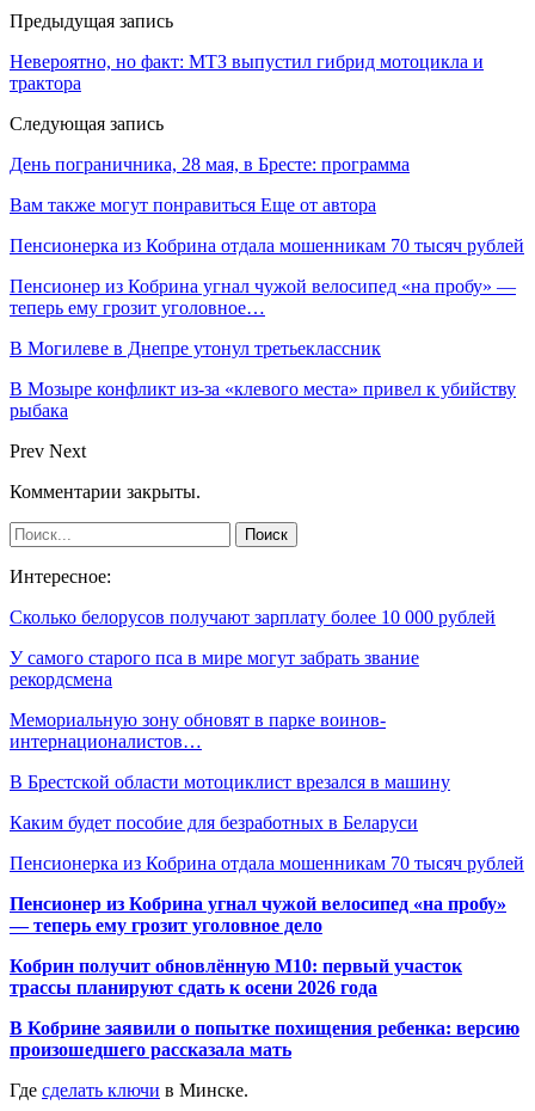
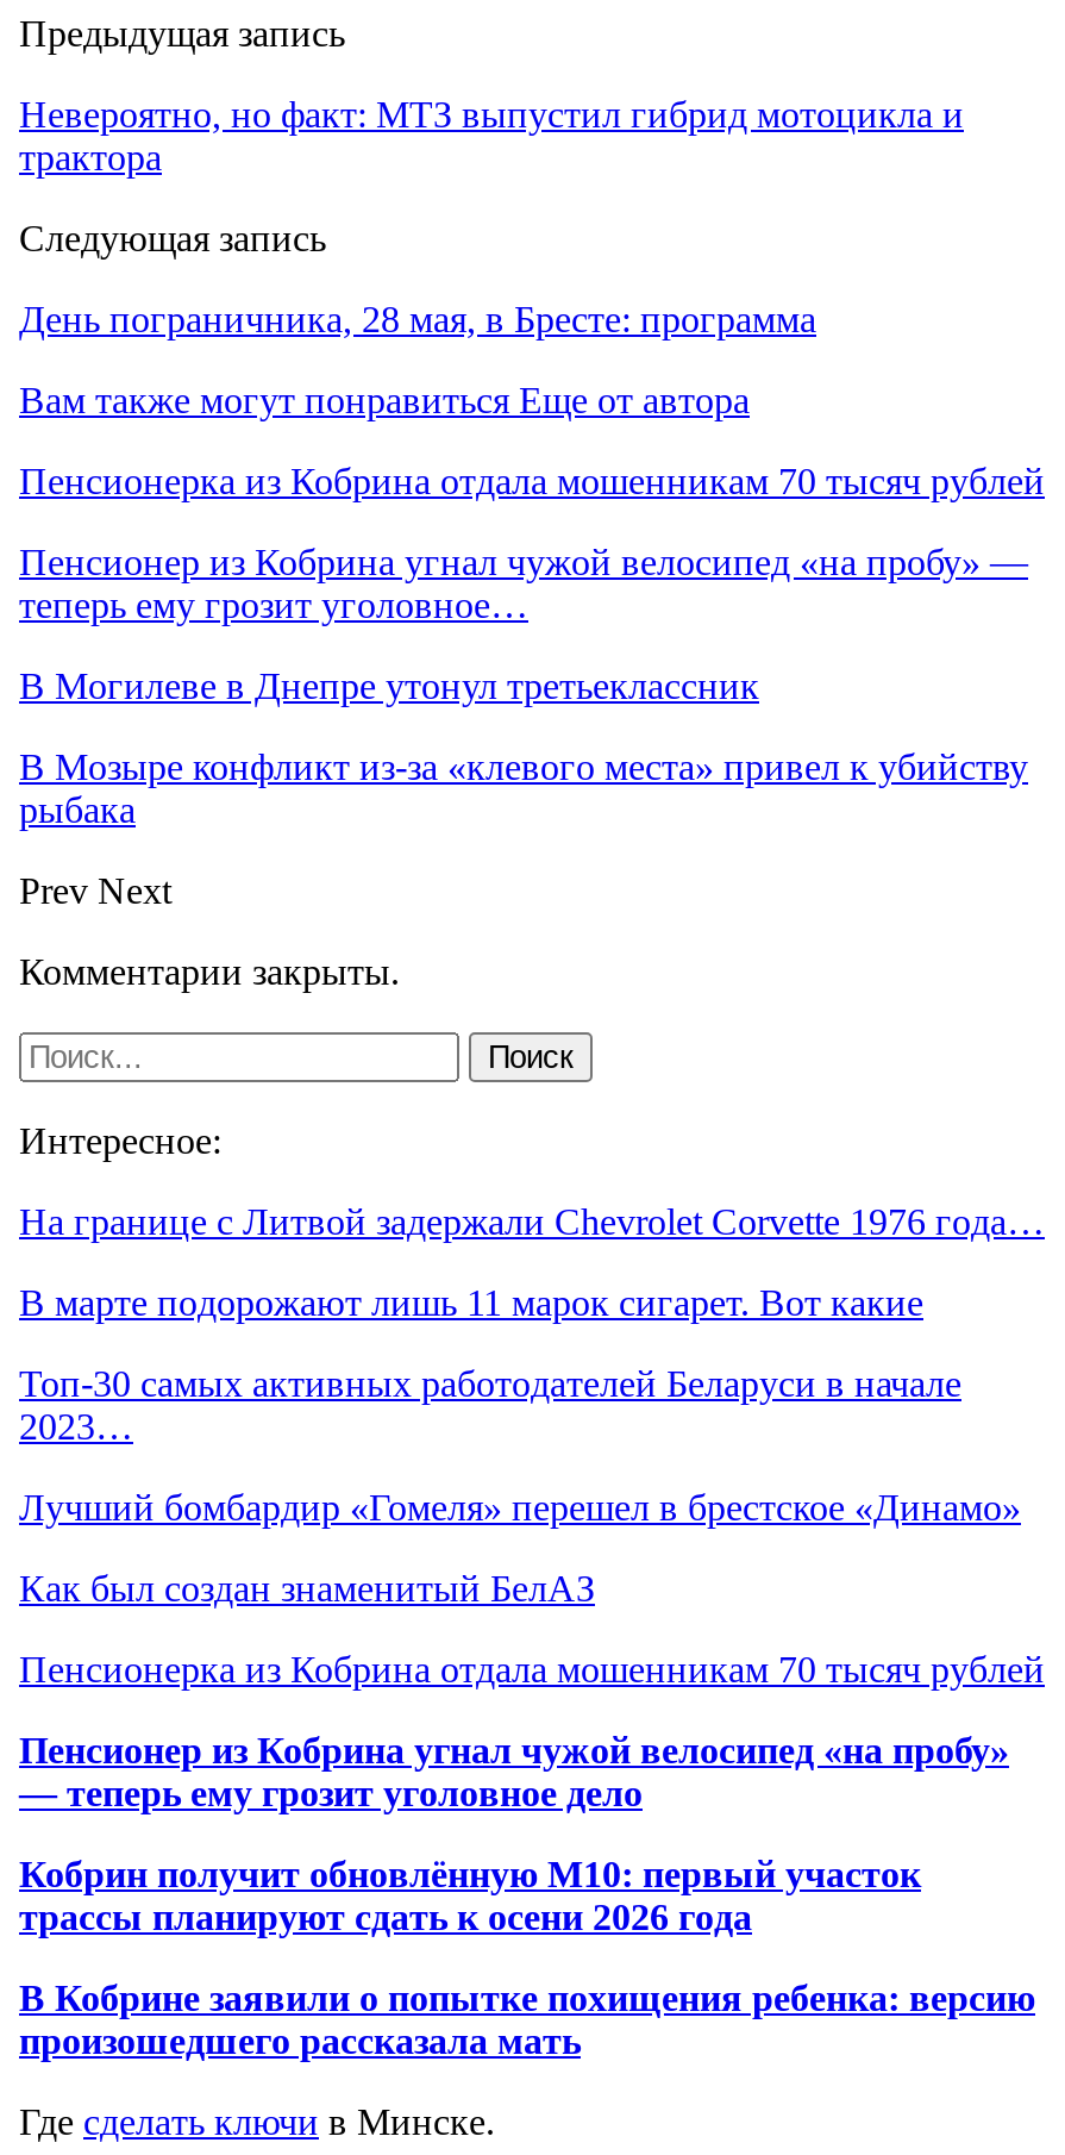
- Сколько белорусов получают зарплату более 10 000 рублей
+ На границе с Литвой задержали Chevrolet Corvette 1976 года…

- У самого старого пса в мире могут забрать звание
- рекордсмена
+ В марте подорожают лишь 11 марок сигарет. Вот какие

- Мемориальную зону обновят в парке воинов-
- интернационалистов…
+ Топ-30 самых активных работодателей Беларуси в начале
+ 2023…

- В Брестской области мотоциклист врезался в машину
+ Лучший бомбардир «Гомеля» перешел в брестское «Динамо»

- Каким будет пособие для безработных в Беларуси
+ Как был создан знаменитый БелАЗ
